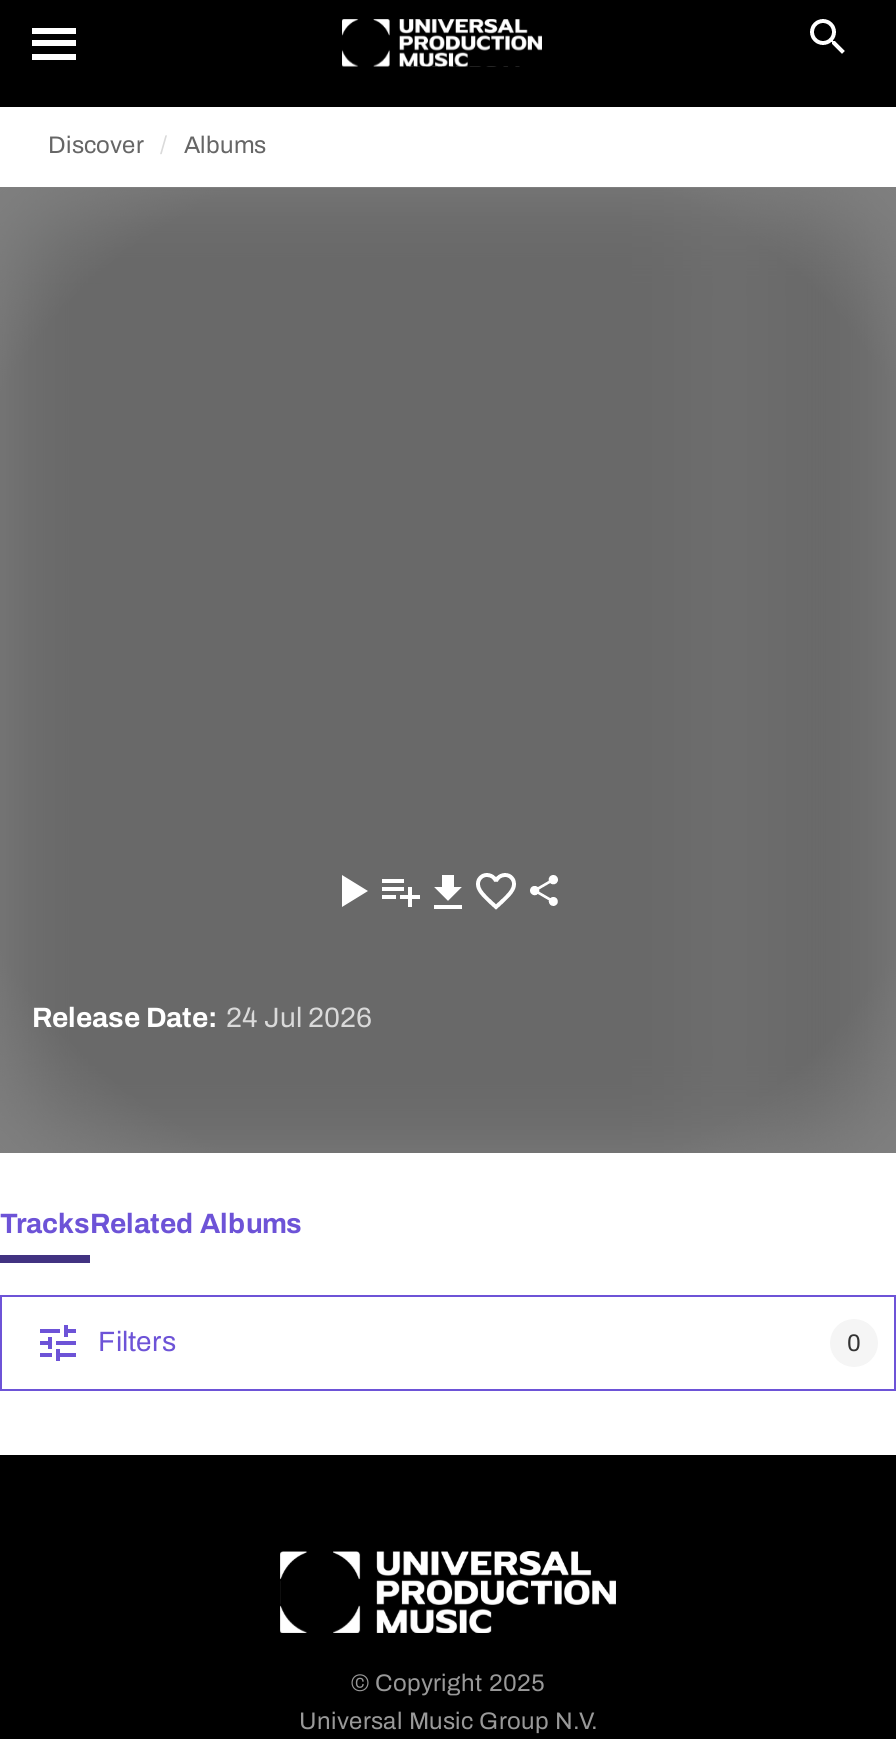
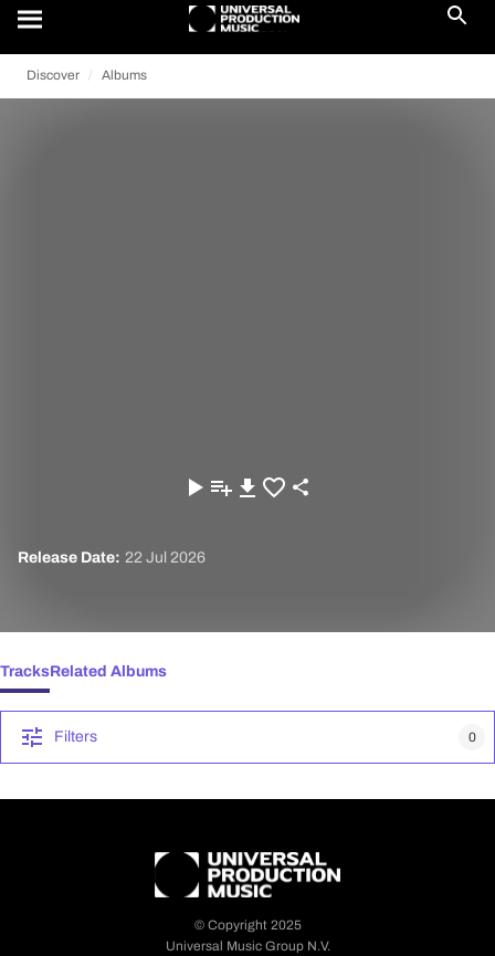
- Release Date: 24 Jul 2026
+ Release Date: 22 Jul 2026
